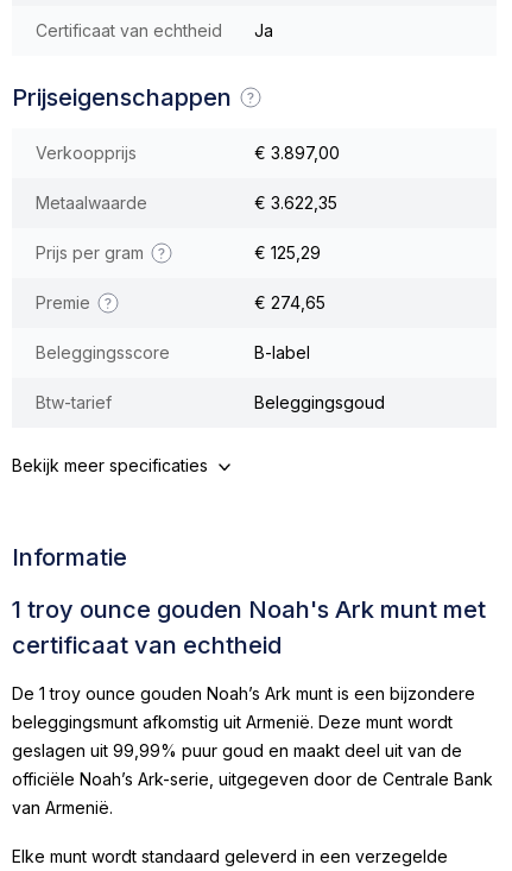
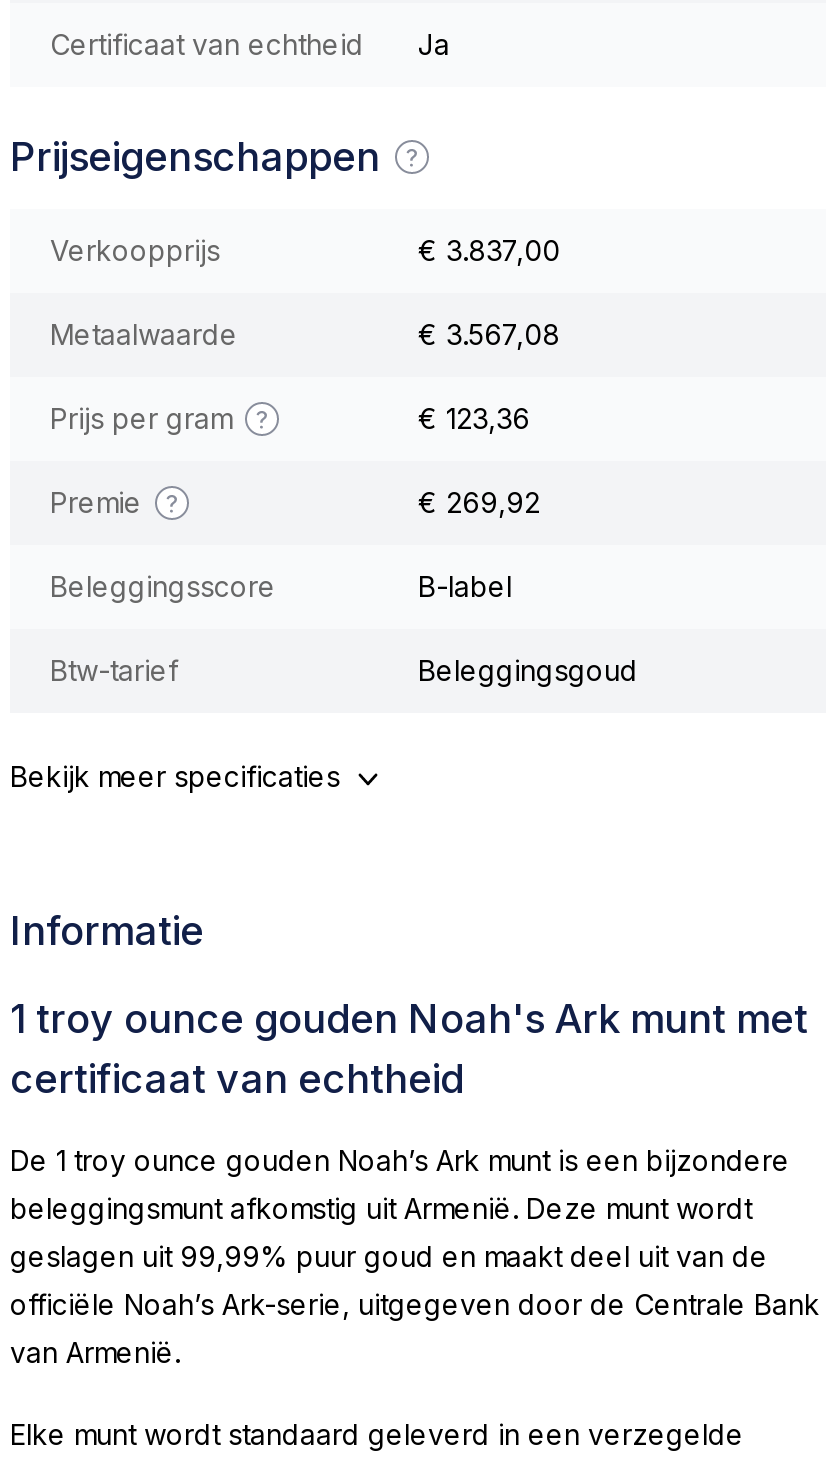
- € 3.897,00
+ € 3.837,00

- € 3.622,35
+ € 3.567,08

- € 125,29
+ € 123,36

- € 274,65
+ € 269,92
